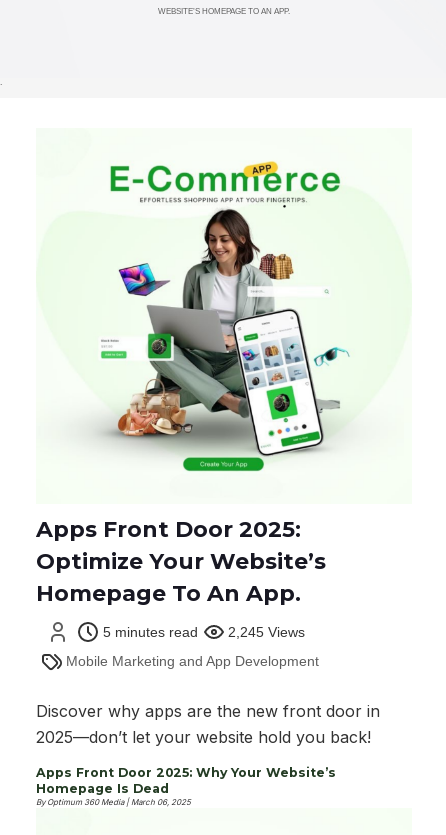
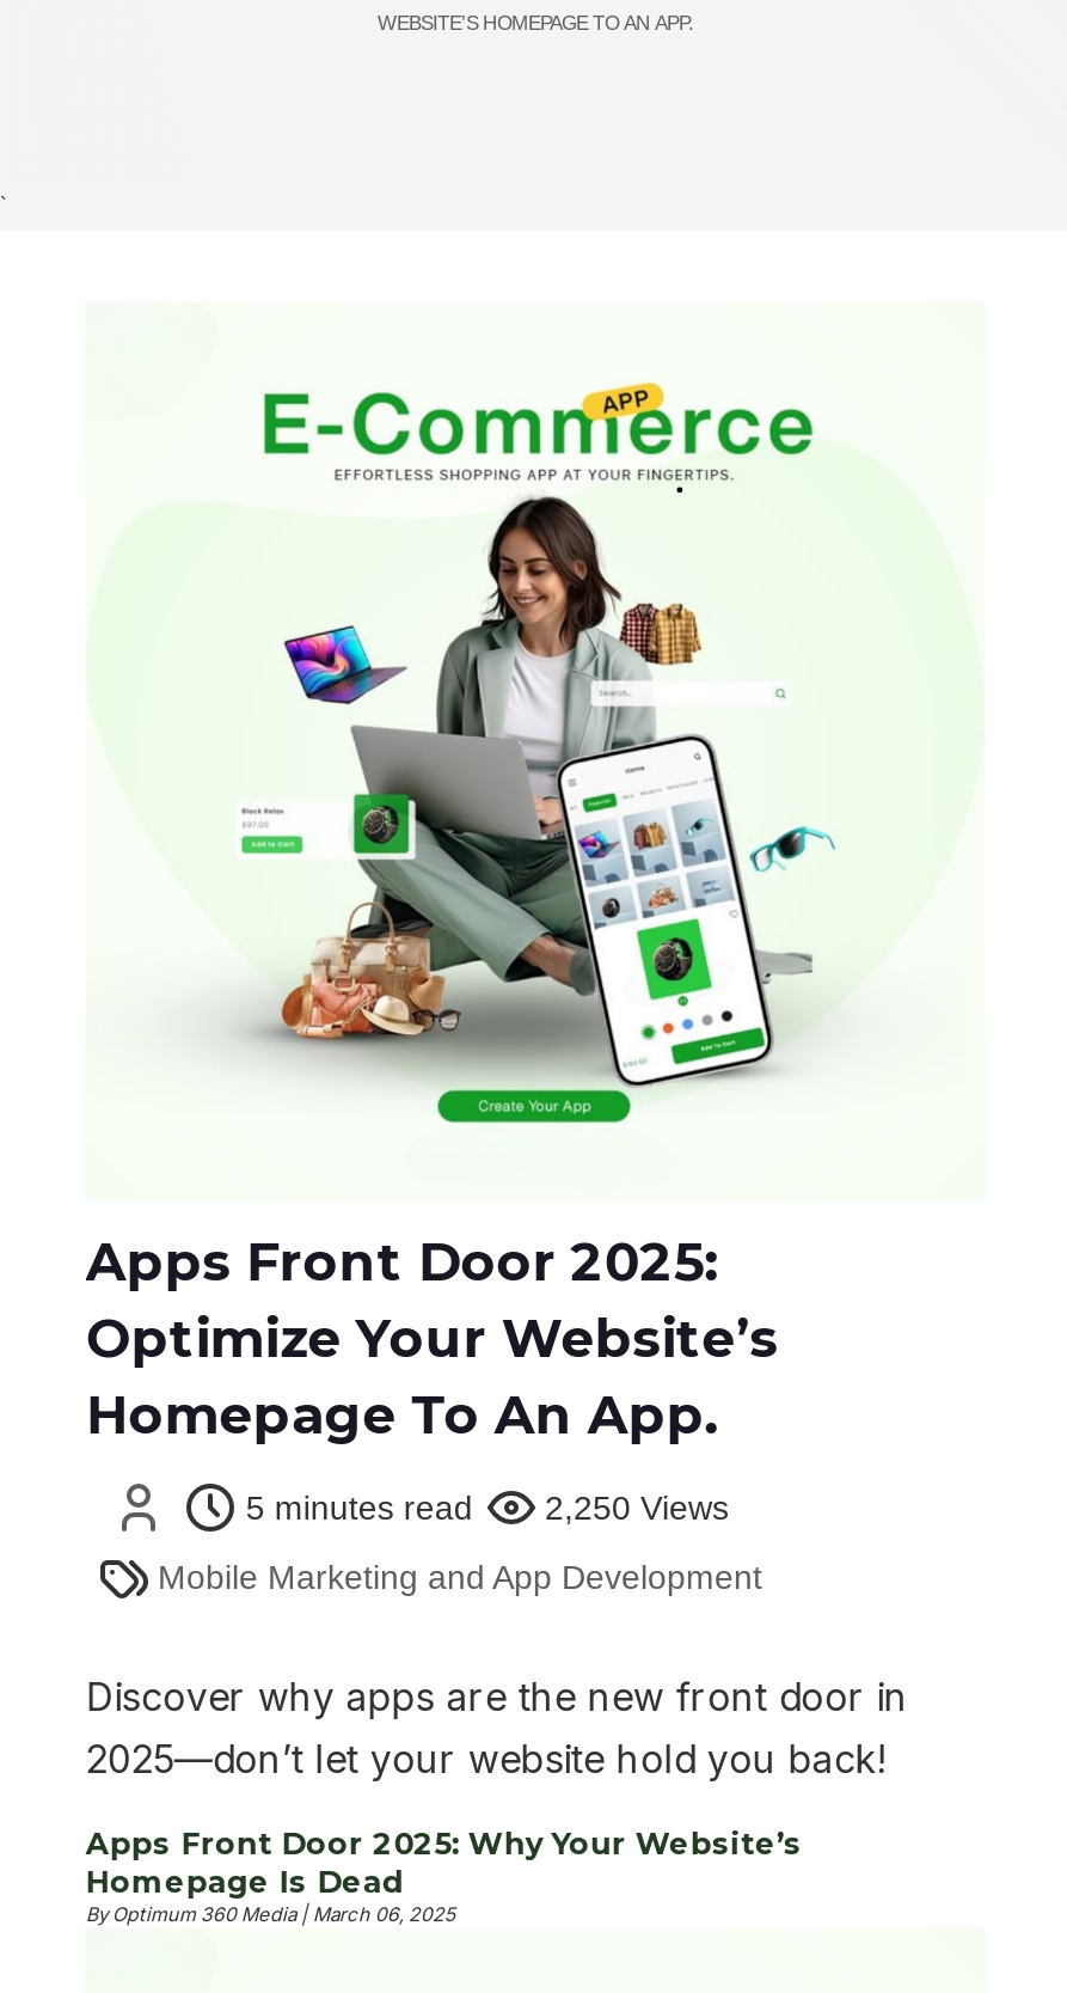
- 5 minutes read 2,245 Views
+ 5 minutes read 2,250 Views
